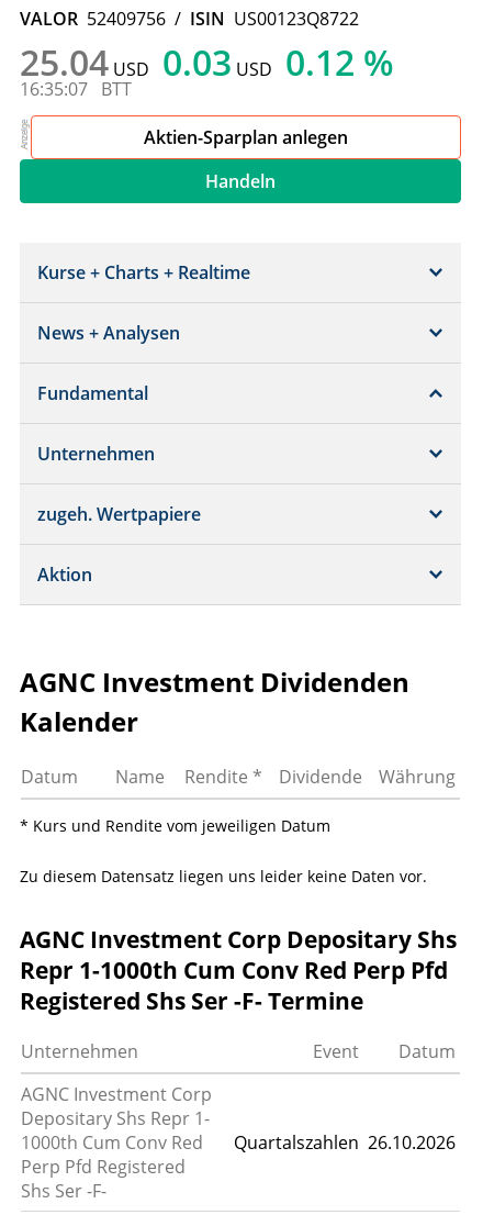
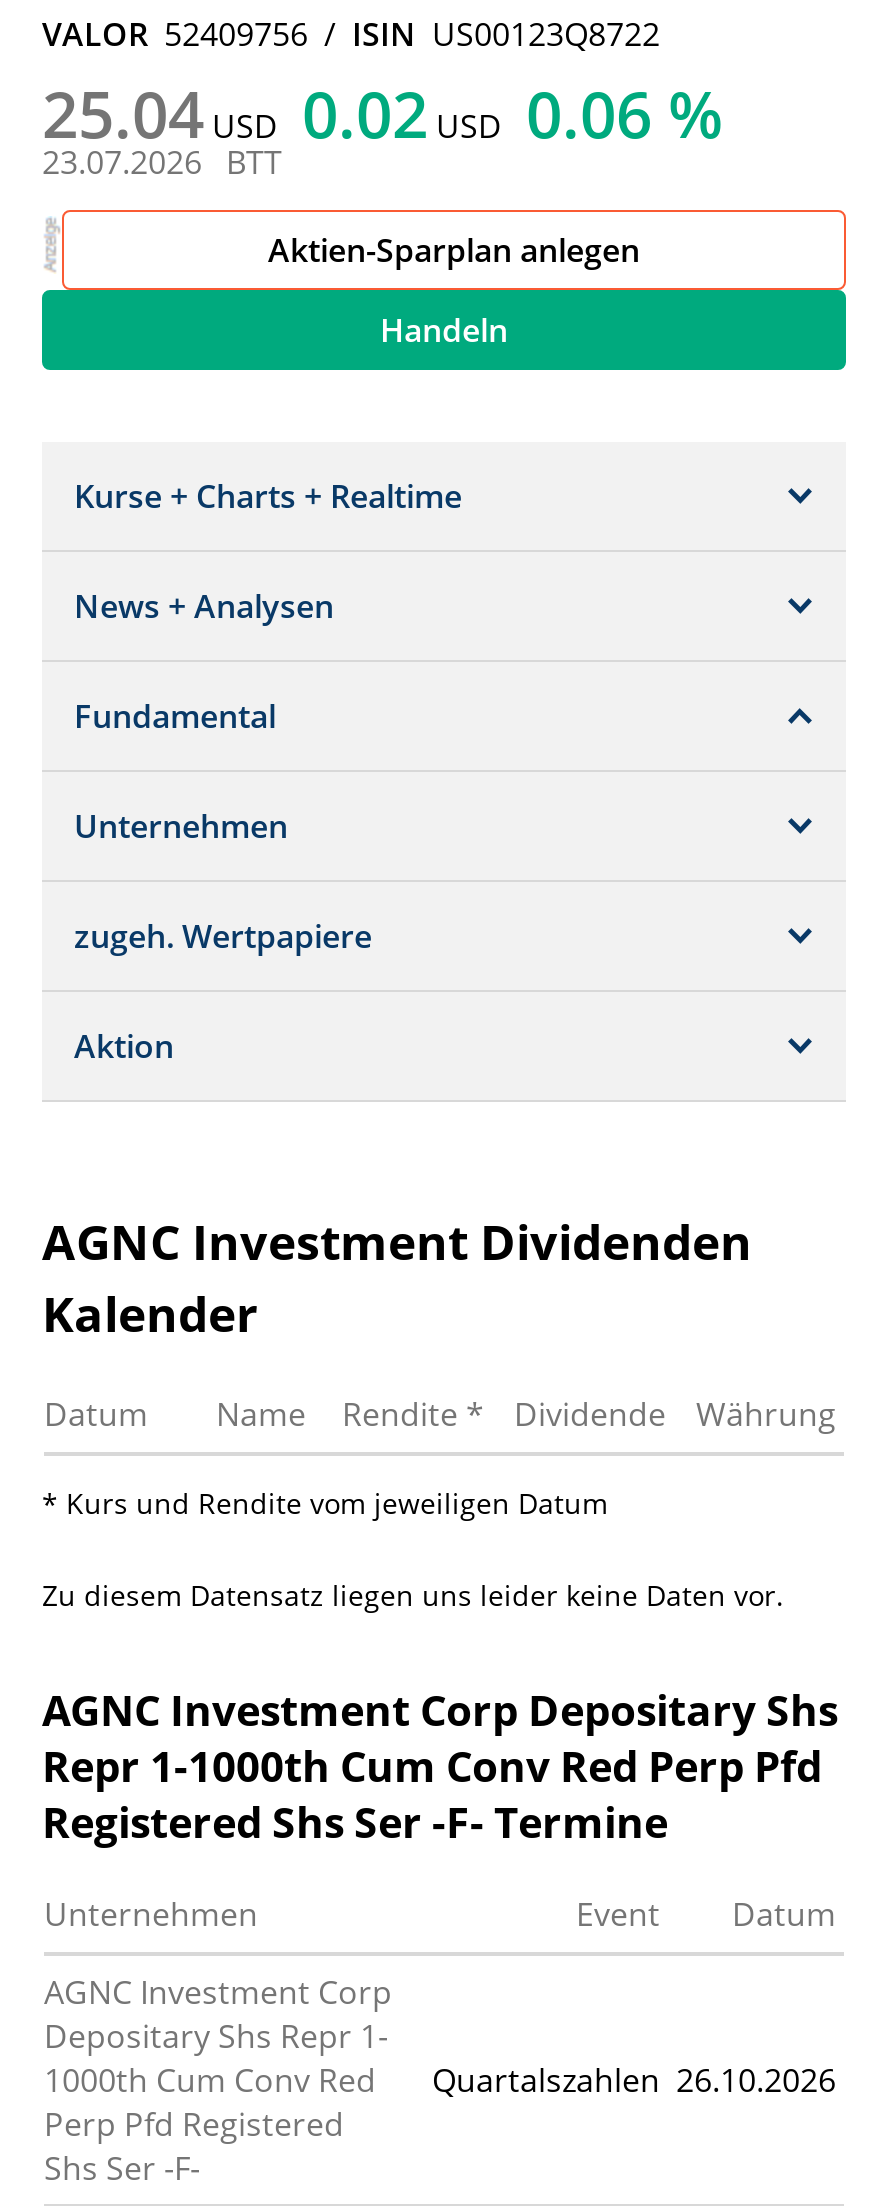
- 25.04 USD 0.03 USD 0.12 %
+ 25.04 USD 0.02 USD 0.06 %

- 16:35:07 BTT
+ 23.07.2026 BTT
